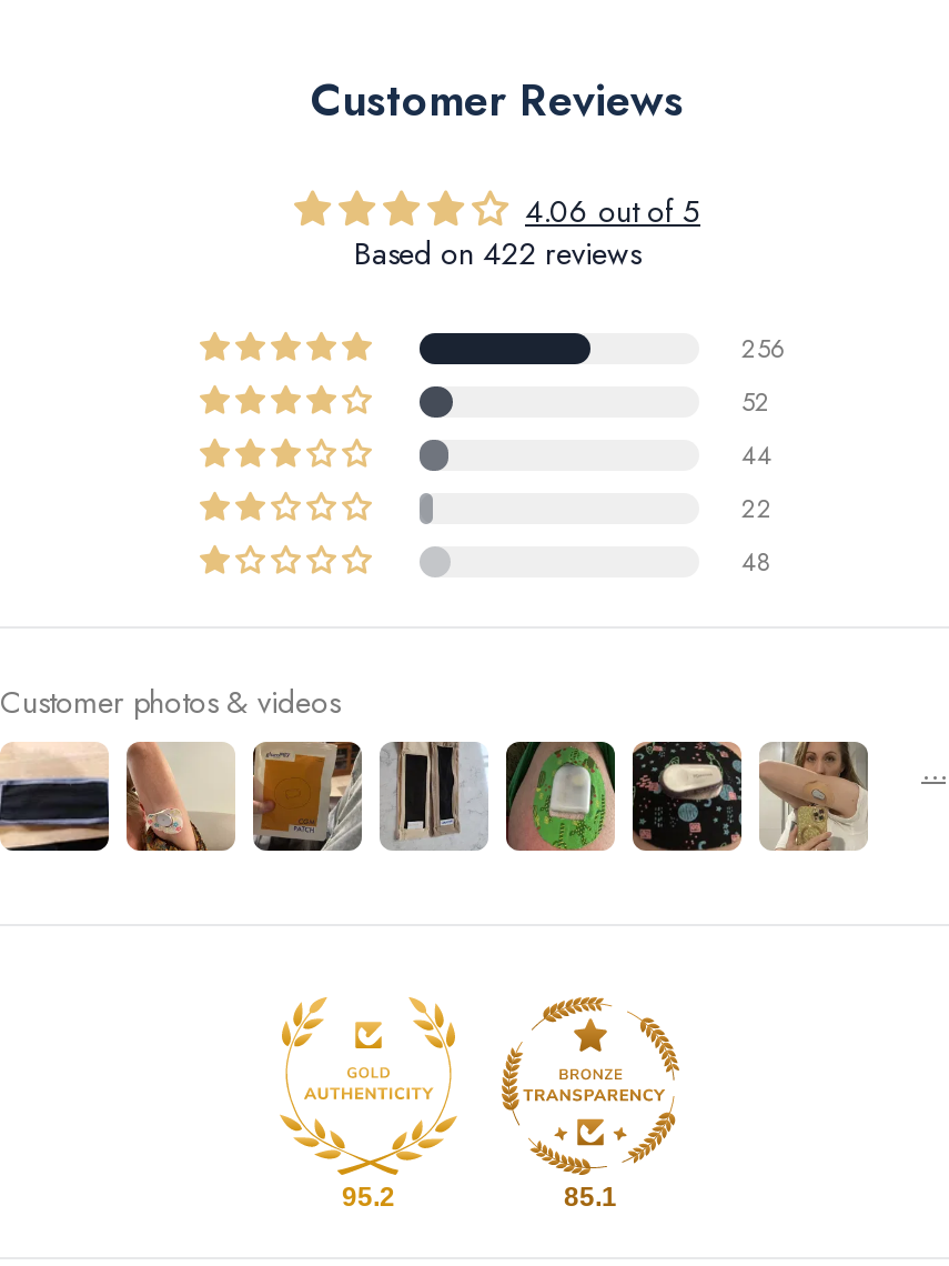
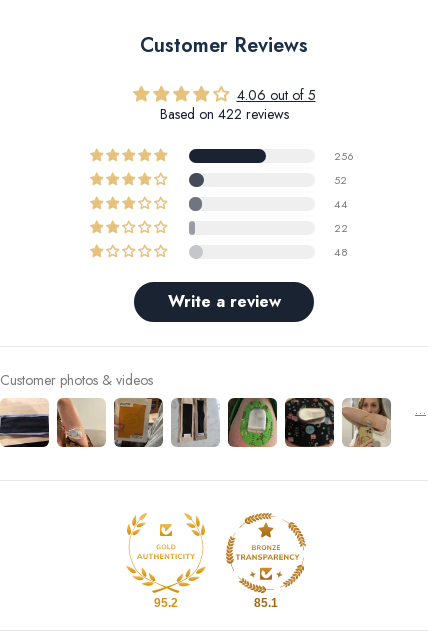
+ Write a review
